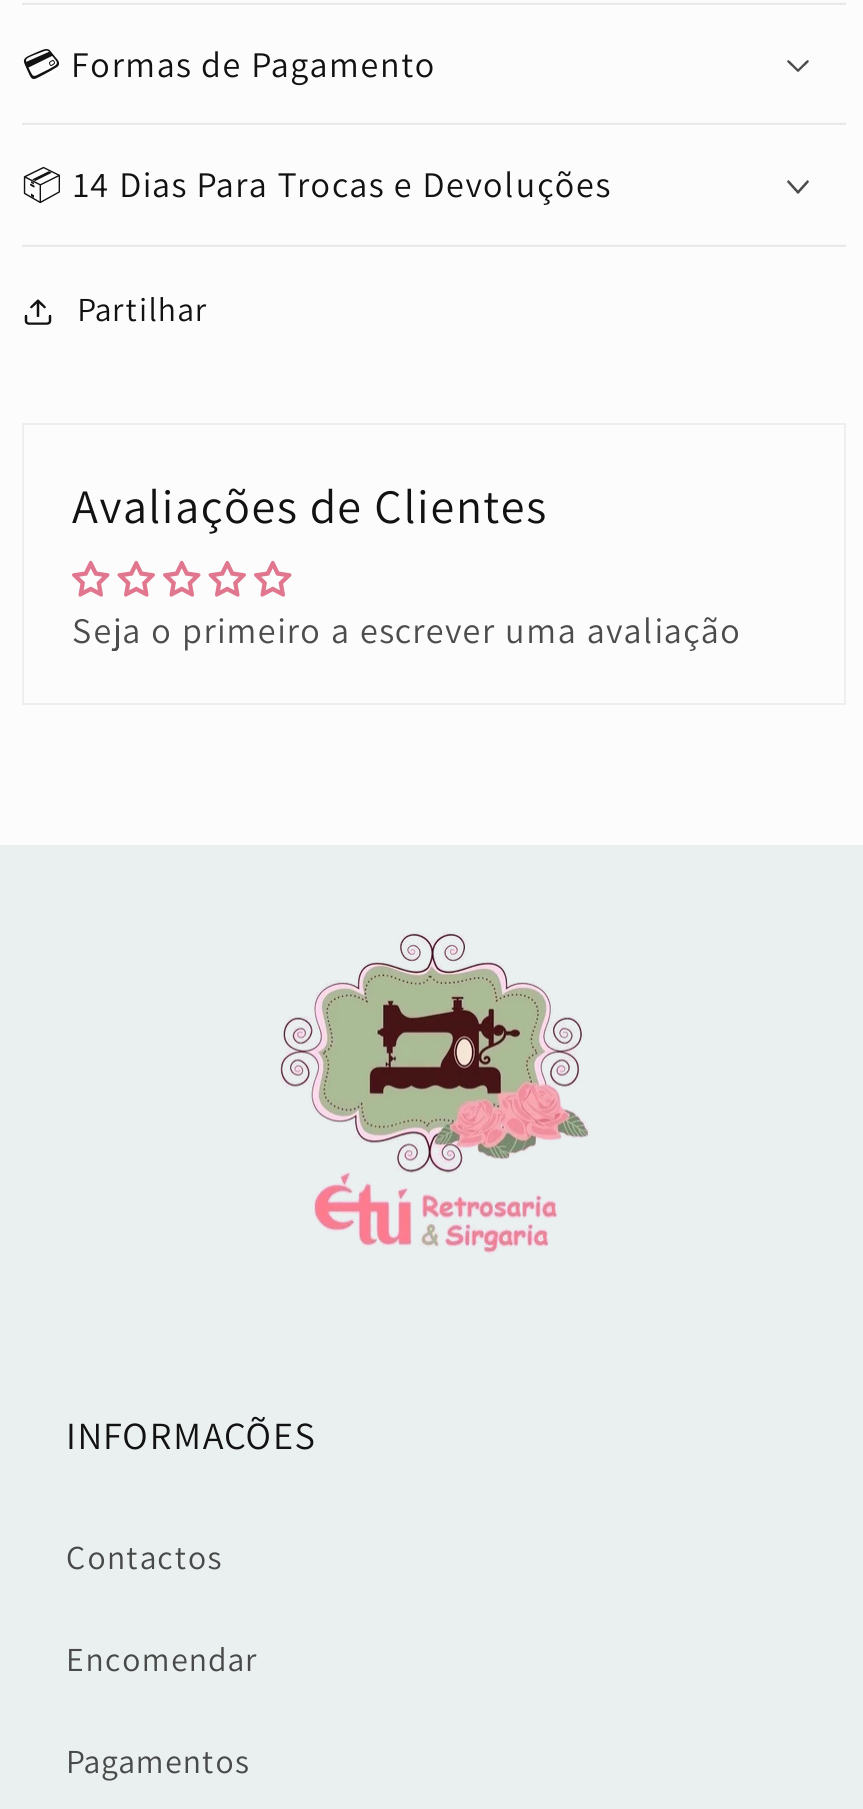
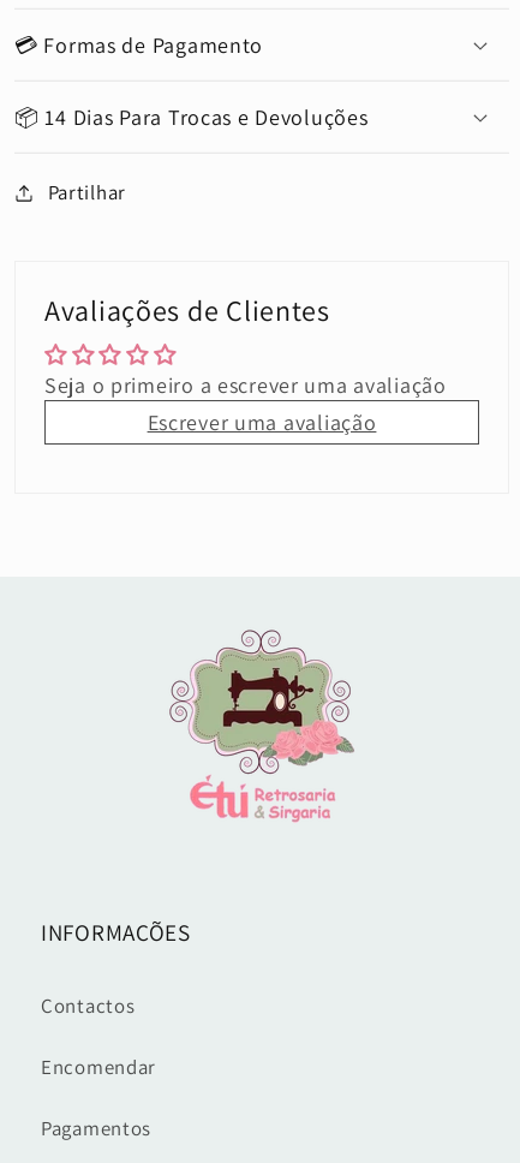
+ Escrever uma avaliação
